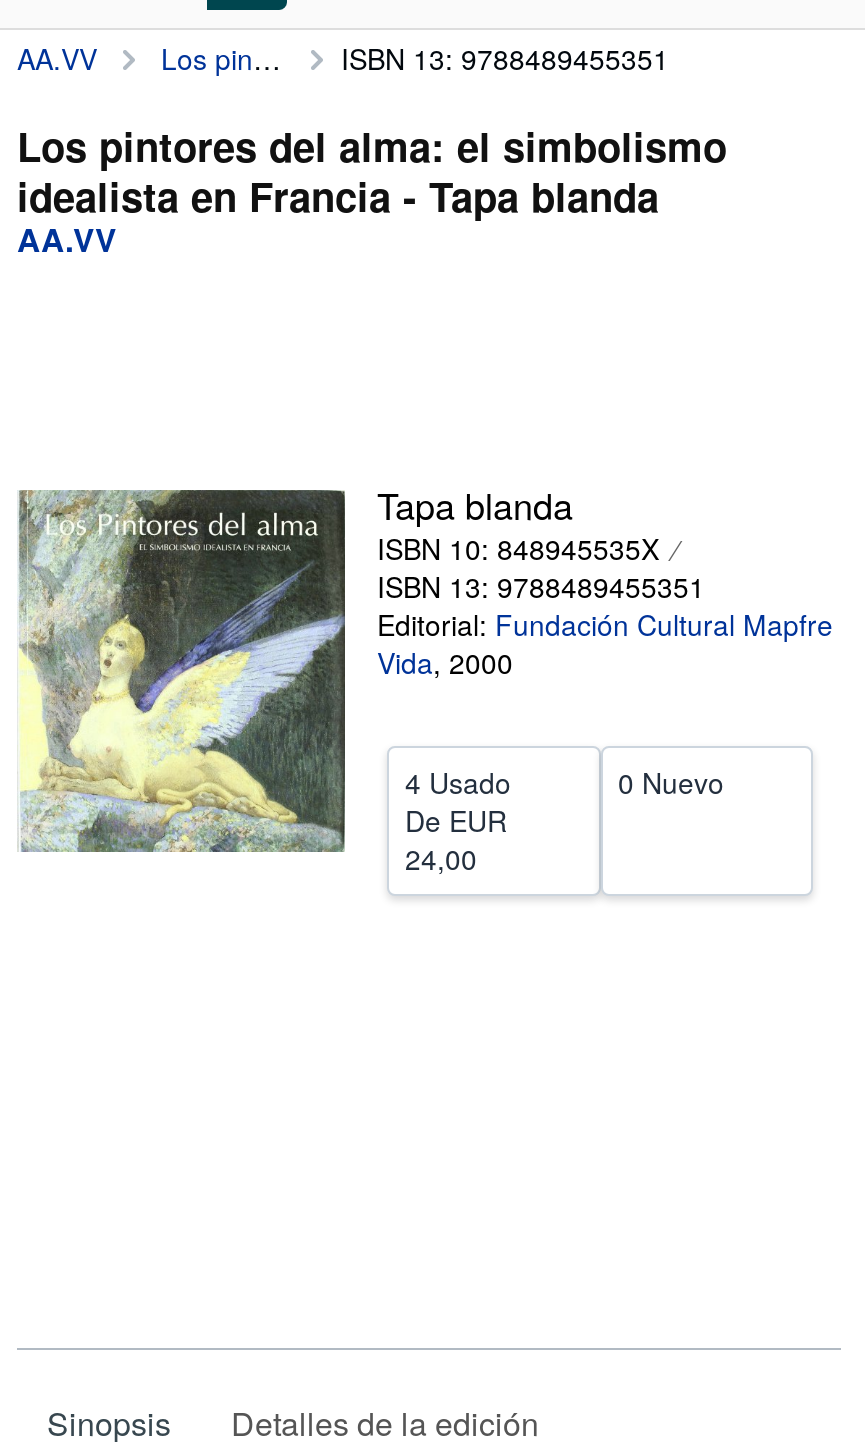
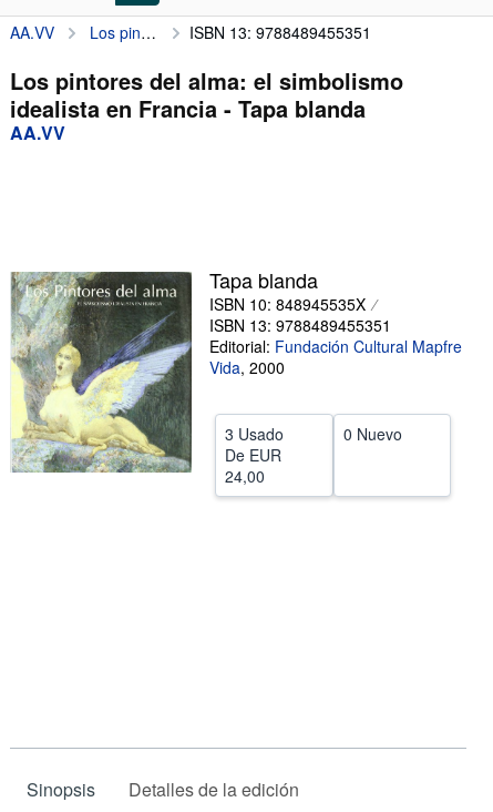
- 4 Usado
+ 3 Usado
